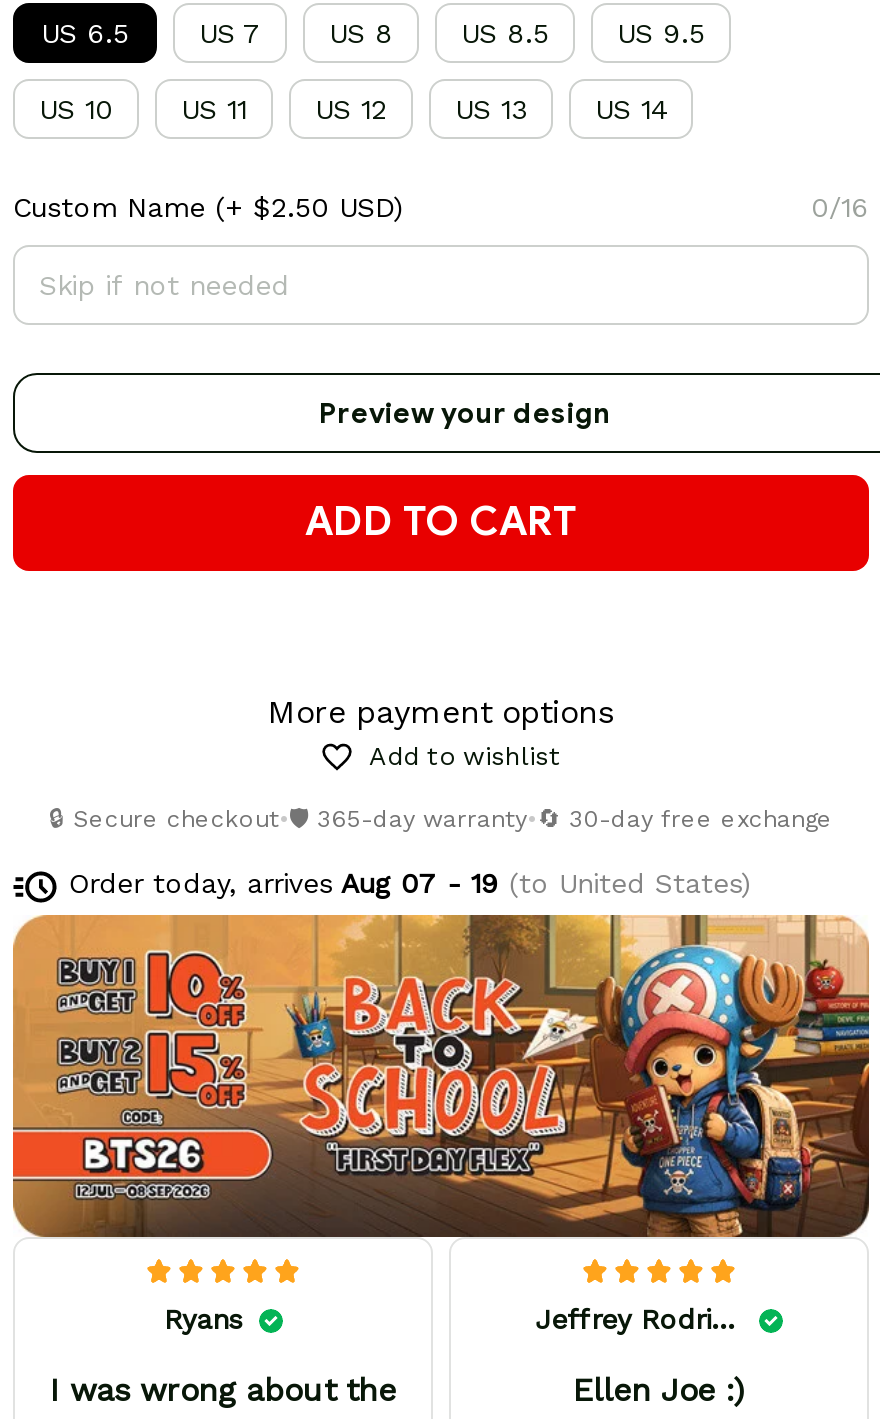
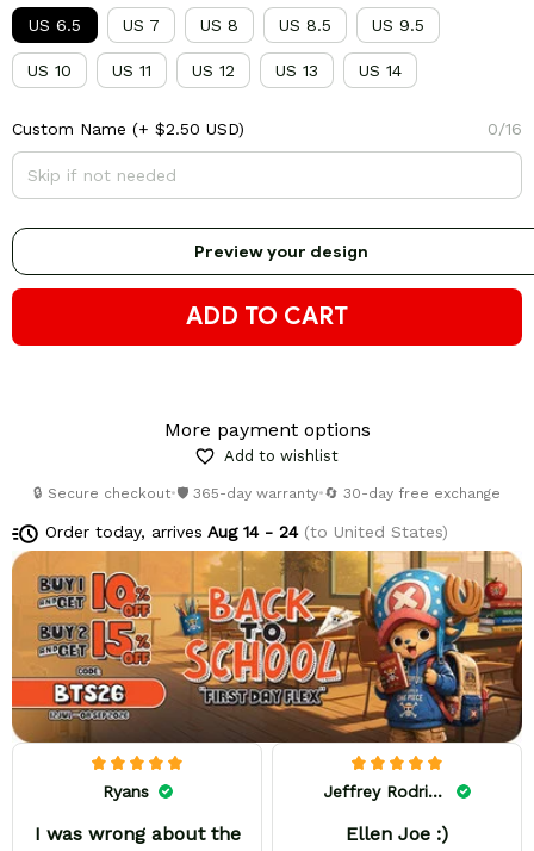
- Order today, arrives Aug 07 - 19 (to United States)
+ Order today, arrives Aug 14 - 24 (to United States)
